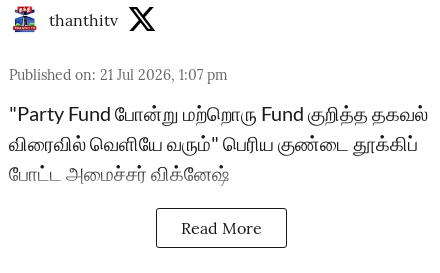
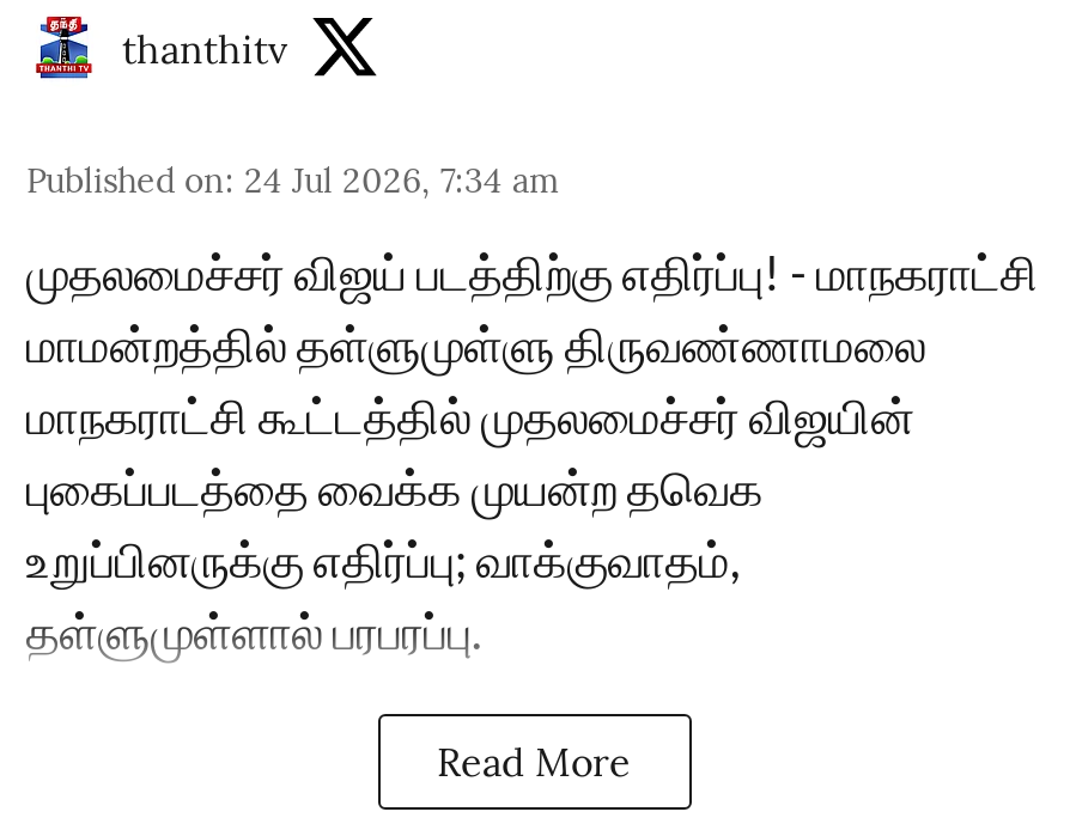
- Published on: 21 Jul 2026, 1:07 pm
+ Published on: 24 Jul 2026, 7:34 am

- "Party Fund போன்று மற்றொரு Fund குறித்த தகவல்
- விரைவில் வெளியே வரும்" பெரிய குண்டை தூக்கிப்
- போட்ட அமைச்சர் விக்னேஷ்
+ முதலமைச்சர் விஜய் படத்திற்கு எதிர்ப்பு! - மாநகராட்சி
+ மாமன்றத்தில் தள்ளுமுள்ளு திருவண்ணாமலை
+ மாநகராட்சி கூட்டத்தில் முதலமைச்சர் விஜயின்
+ புகைப்படத்தை வைக்க முயன்ற தவெக
+ உறுப்பினருக்கு எதிர்ப்பு; வாக்குவாதம்,
+ தள்ளுமுள்ளால் பரபரப்பு.
